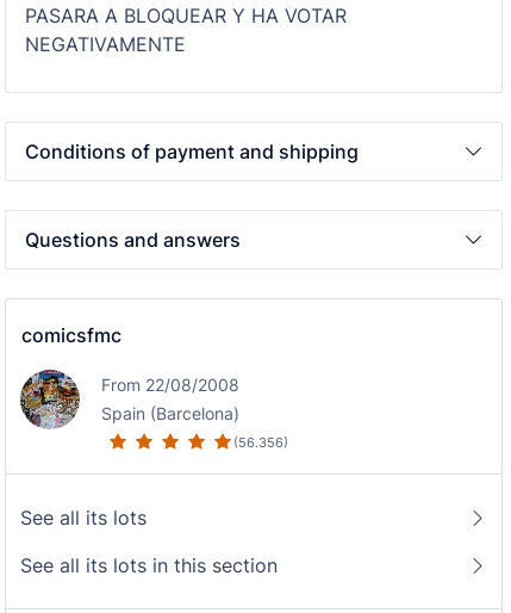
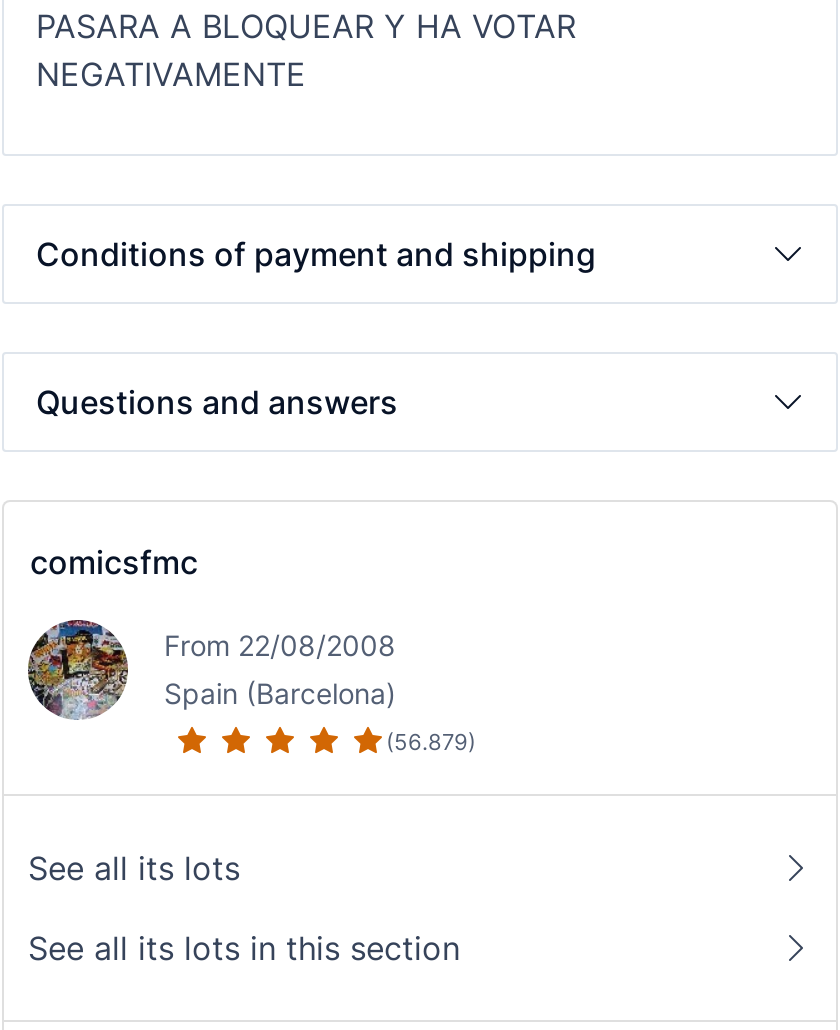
- (56.356)
+ (56.879)
